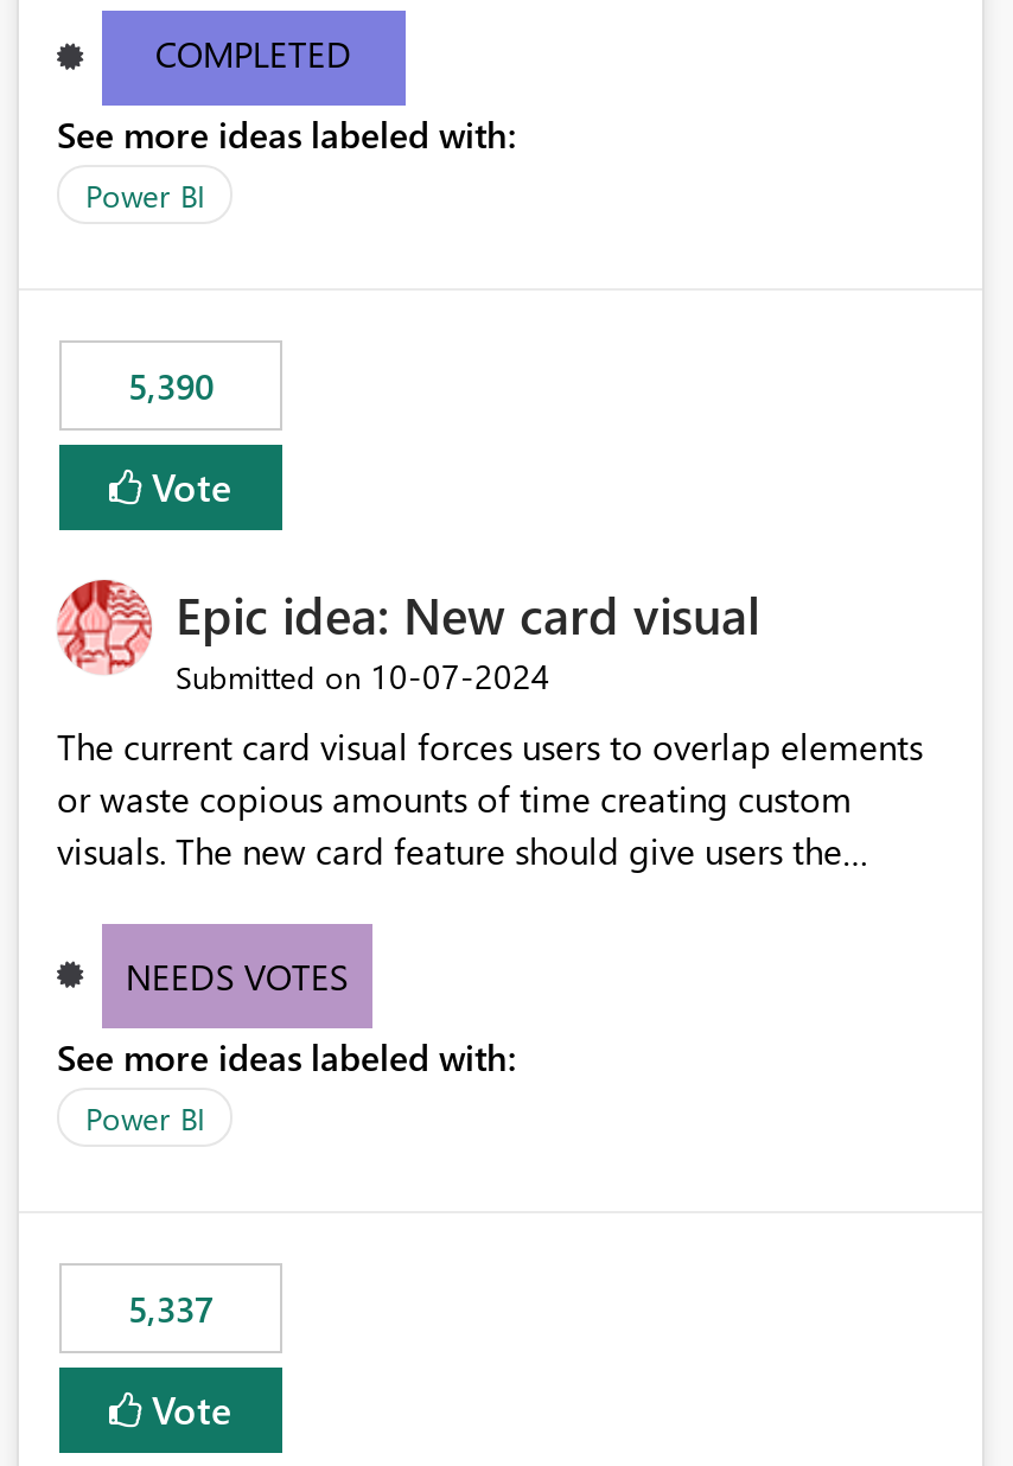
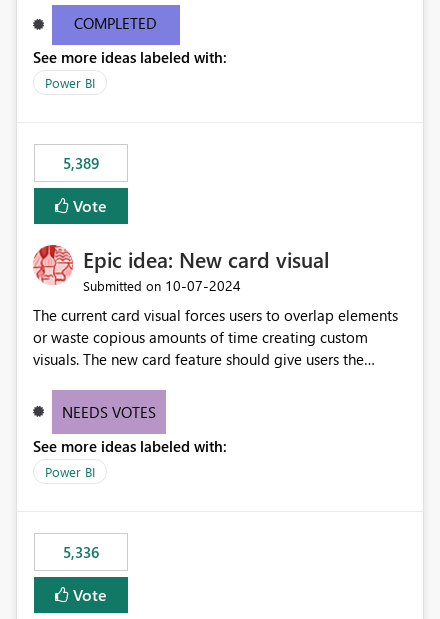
- 5,390
+ 5,389

- 5,337
+ 5,336
